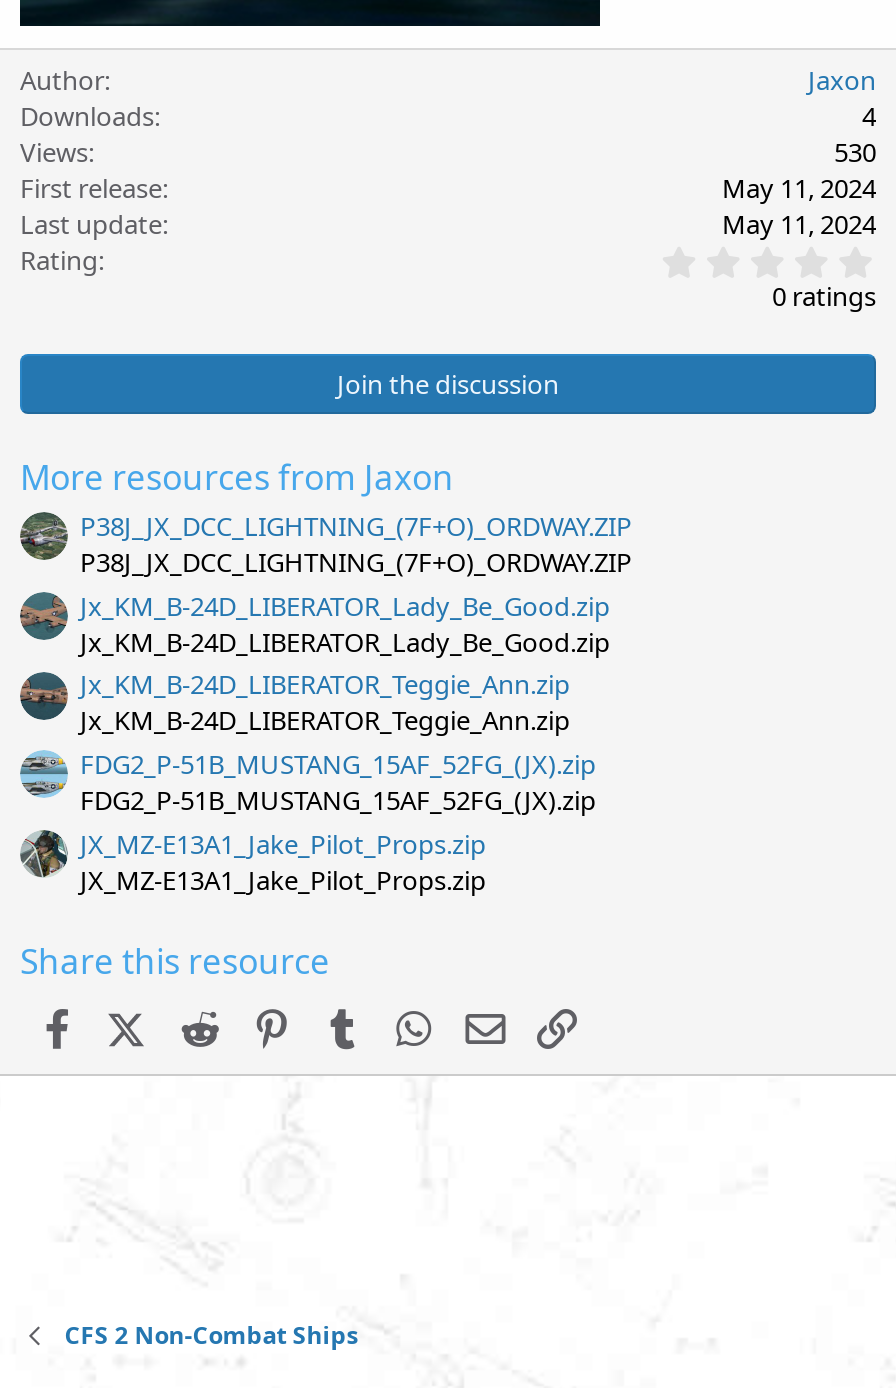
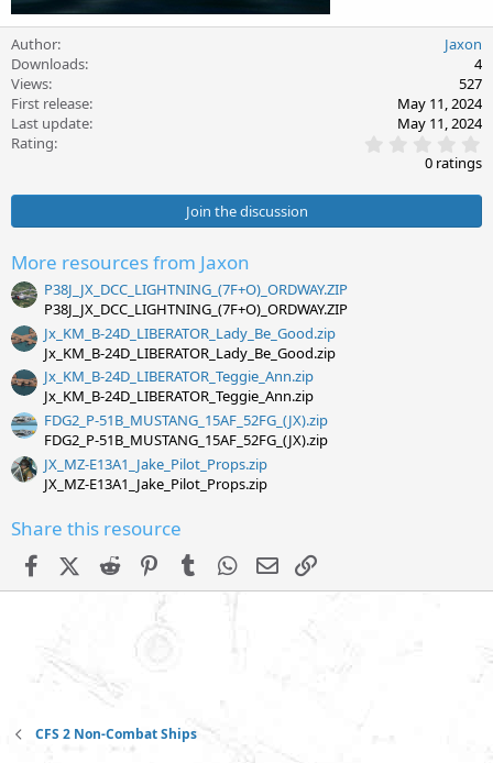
- 530
+ 527
